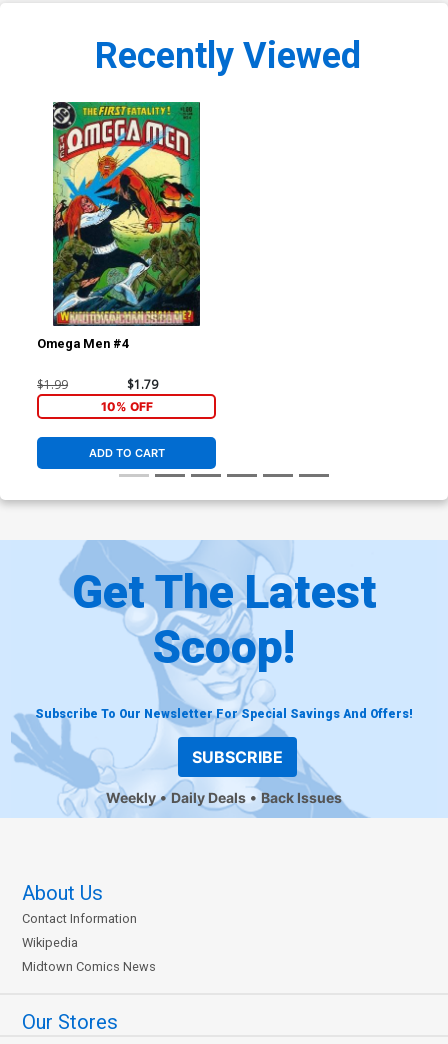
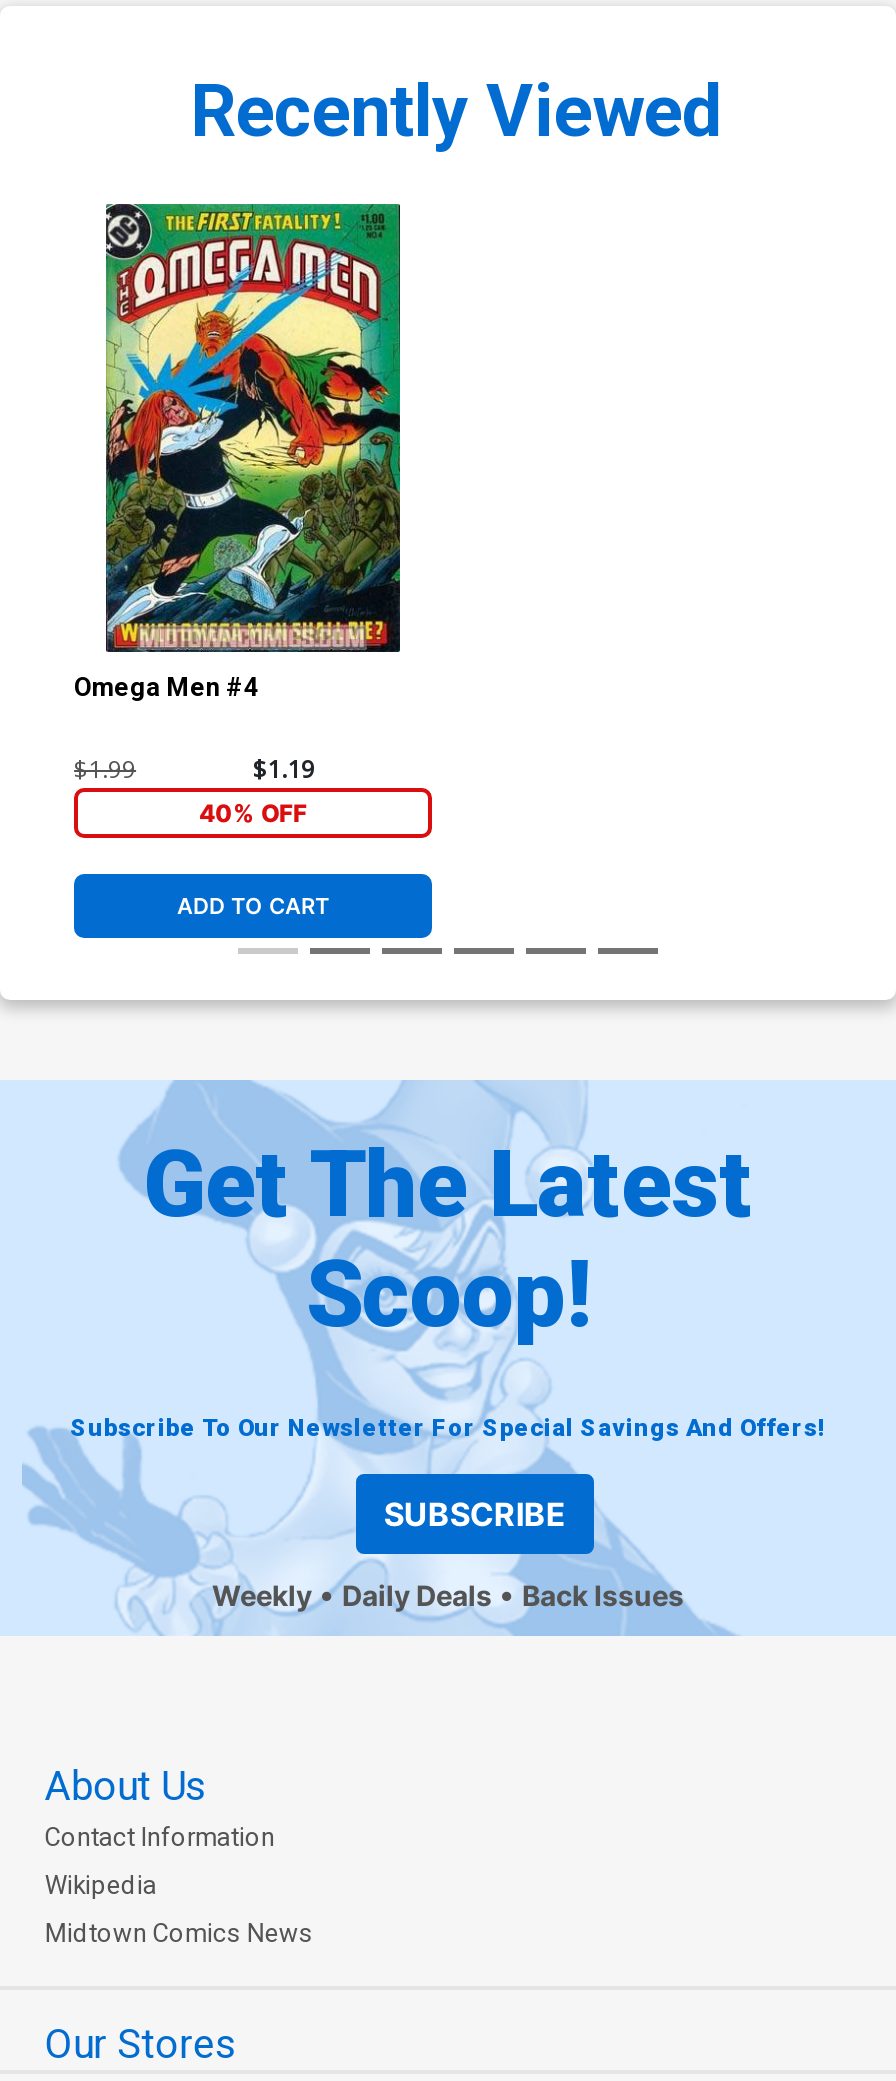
- $1.79
+ $1.19

- 10% OFF
+ 40% OFF
